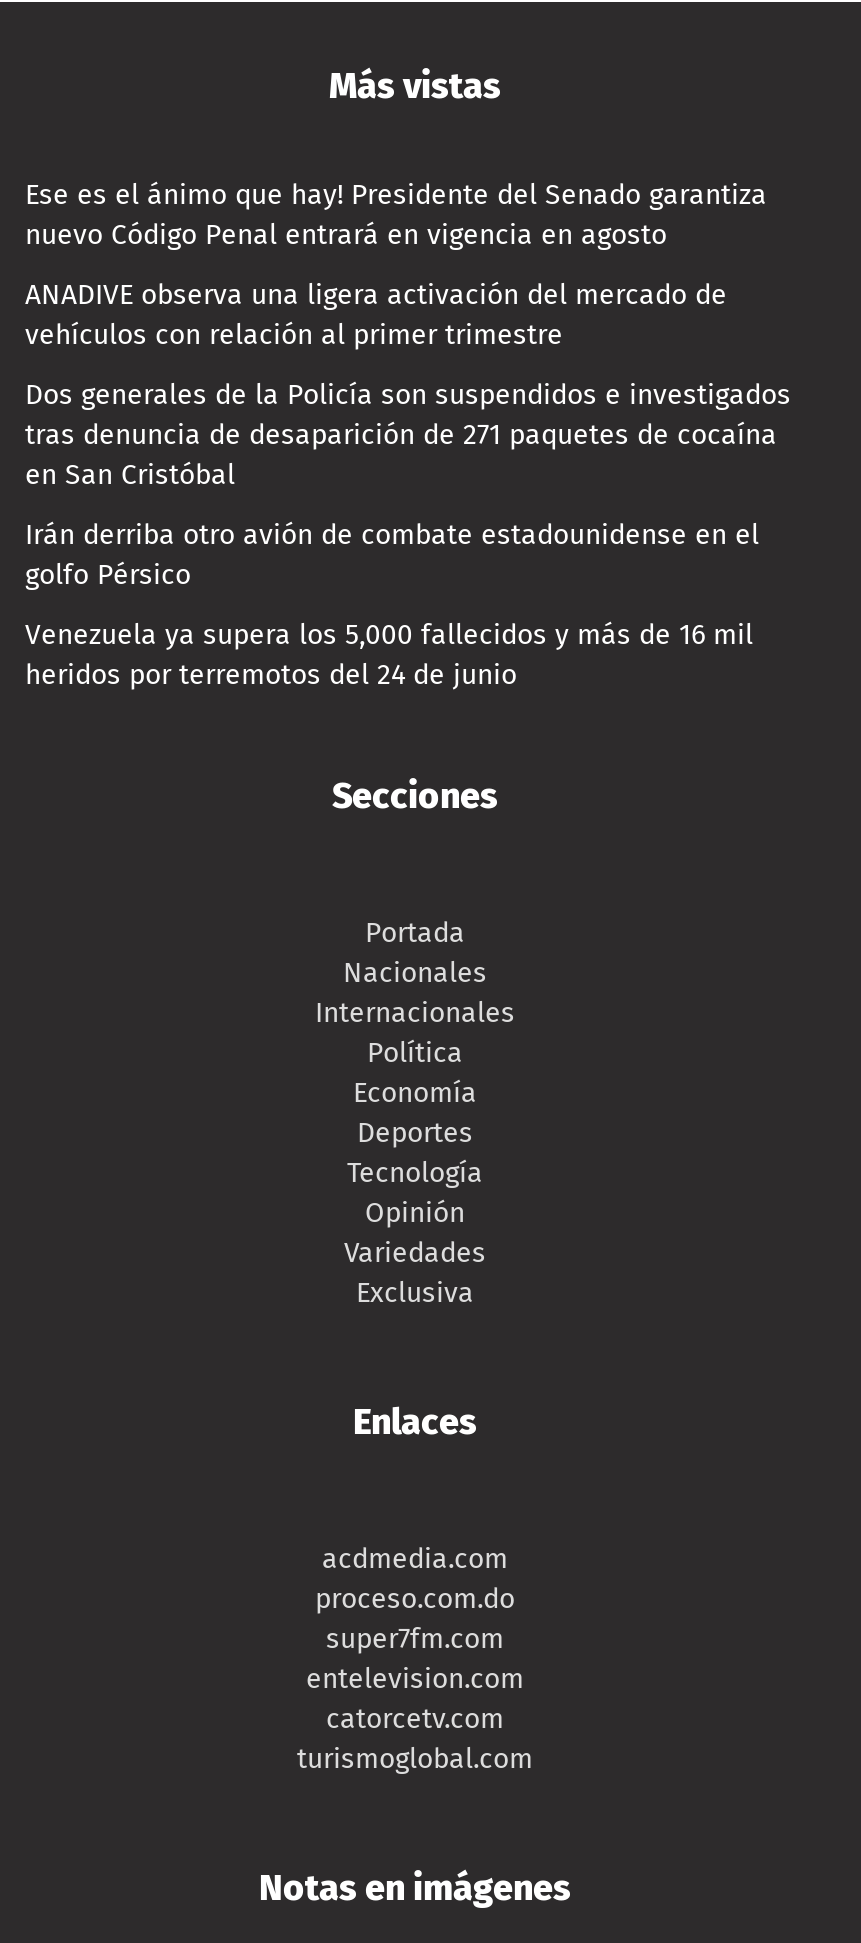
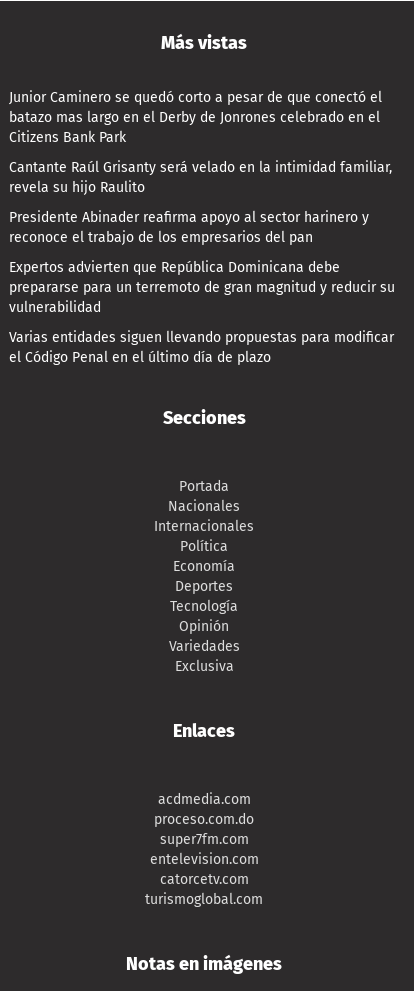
- Ese es el ánimo que hay! Presidente del Senado garantiza
- nuevo Código Penal entrará en vigencia en agosto
+ Junior Caminero se quedó corto a pesar de que conectó el
+ batazo mas largo en el Derby de Jonrones celebrado en el
+ Citizens Bank Park

- ANADIVE observa una ligera activación del mercado de
- vehículos con relación al primer trimestre
+ Cantante Raúl Grisanty será velado en la intimidad familiar,
+ revela su hijo Raulito

- Dos generales de la Policía son suspendidos e investigados
- tras denuncia de desaparición de 271 paquetes de cocaína
- en San Cristóbal
+ Presidente Abinader reafirma apoyo al sector harinero y
+ reconoce el trabajo de los empresarios del pan

- Irán derriba otro avión de combate estadounidense en el
- golfo Pérsico
+ Expertos advierten que República Dominicana debe
+ prepararse para un terremoto de gran magnitud y reducir su
+ vulnerabilidad

- Venezuela ya supera los 5,000 fallecidos y más de 16 mil
- heridos por terremotos del 24 de junio
+ Varias entidades siguen llevando propuestas para modificar
+ el Código Penal en el último día de plazo
